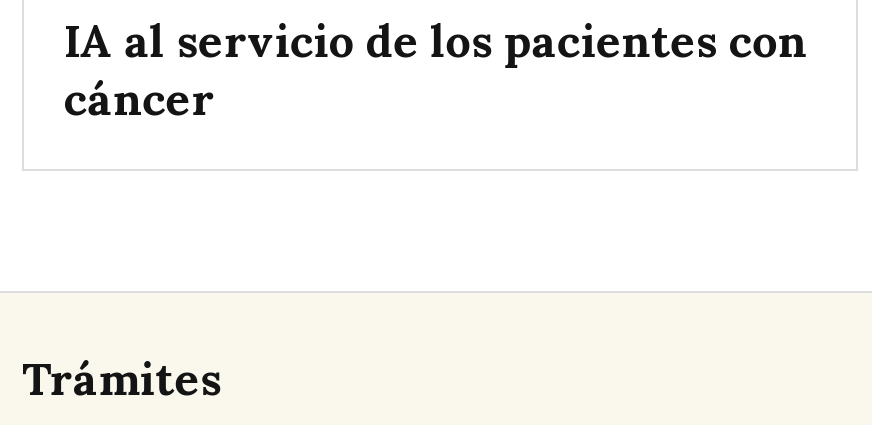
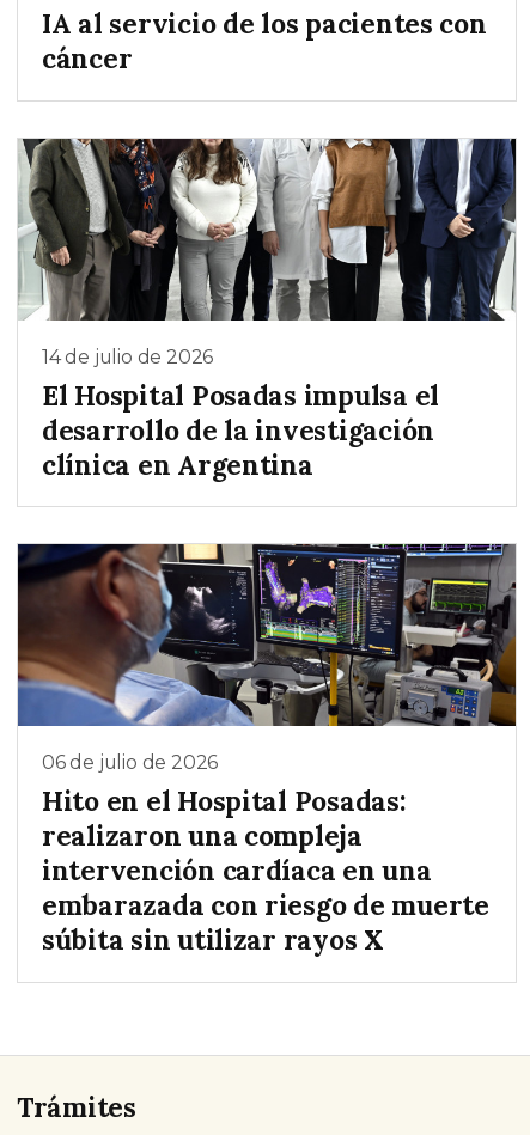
+ [image]
+ 14 de julio de 2026
+ El Hospital Posadas impulsa el
+ desarrollo de la investigación
+ clínica en Argentina

+ [image]
+ 06 de julio de 2026
+ Hito en el Hospital Posadas:
+ realizaron una compleja
+ intervención cardíaca en una
+ embarazada con riesgo de muerte
+ súbita sin utilizar rayos X
